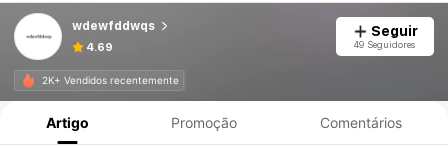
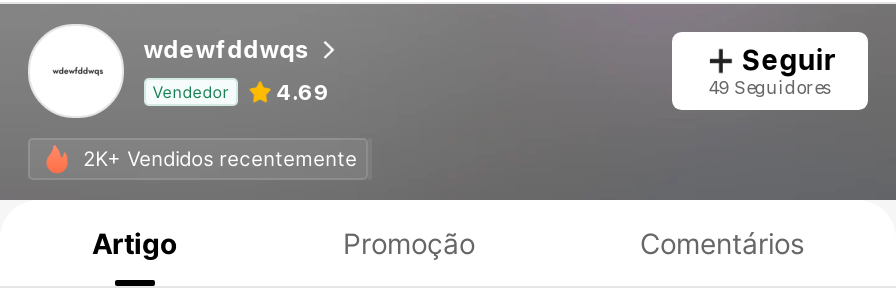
+ Vendedor
